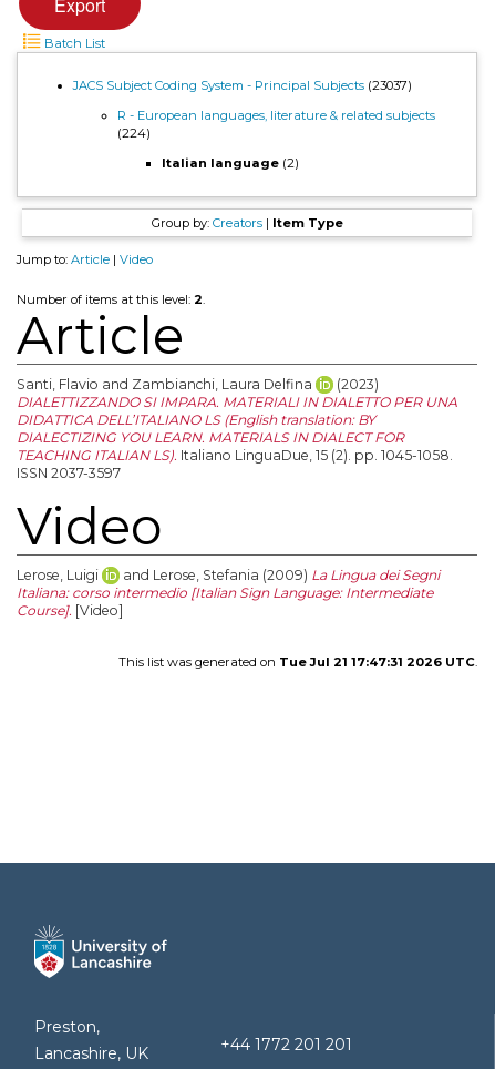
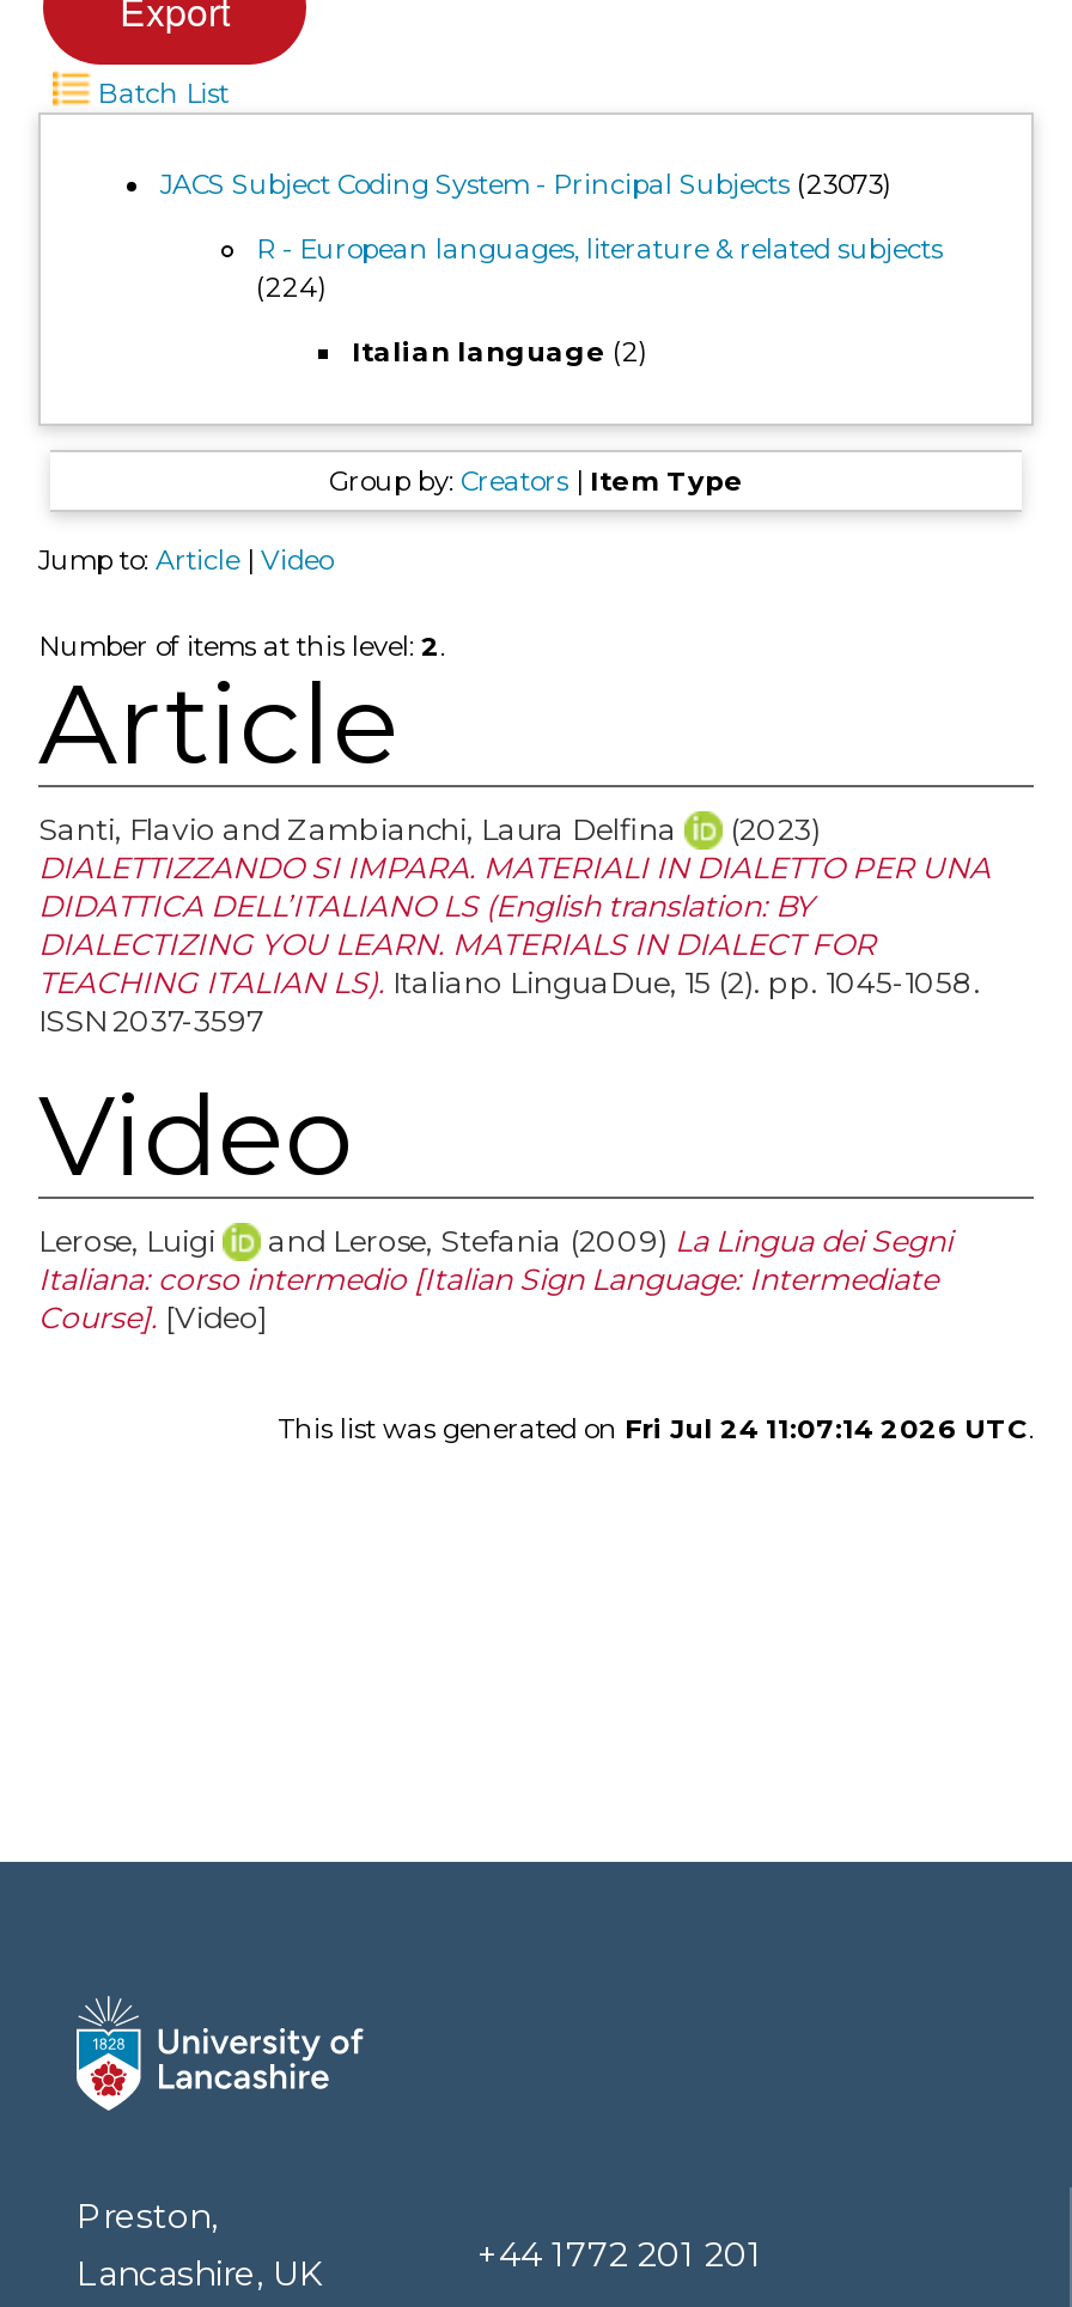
- JACS Subject Coding System - Principal Subjects (23037)
+ JACS Subject Coding System - Principal Subjects (23073)

- This list was generated on Tue Jul 21 17:47:31 2026 UTC
+ This list was generated on Fri Jul 24 11:07:14 2026 UTC
